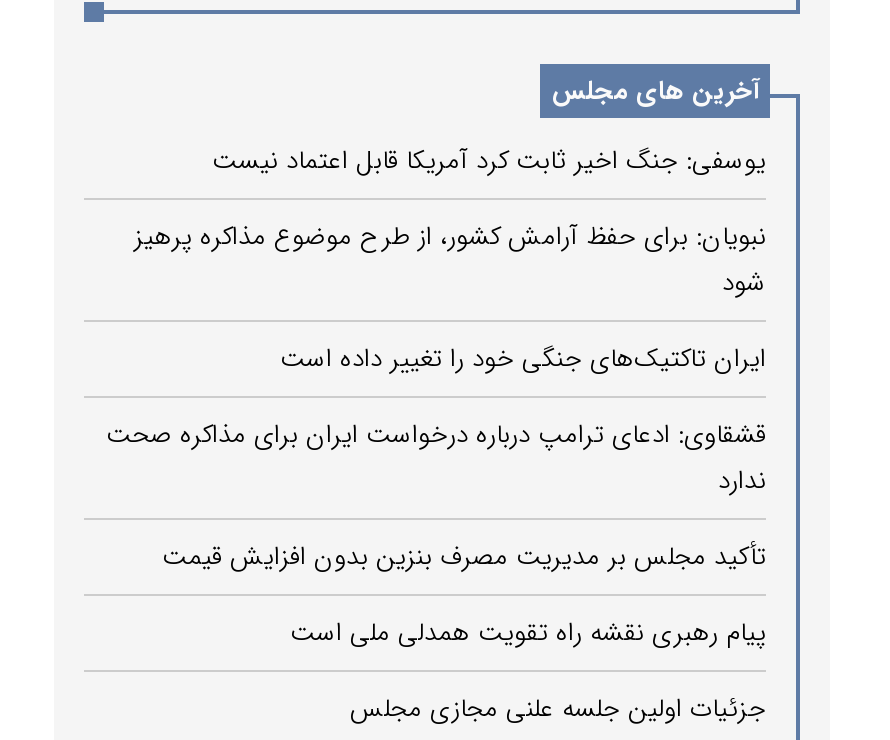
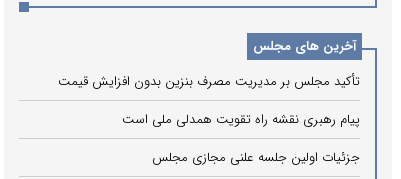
- یوسفی: جنگ اخیر ثابت کرد آمریکا قابل اعتماد نیست
- نبویان: برای حفظ آرامش کشور، از طرح موضوع مذاکره پرهیز
- شود
- ایران تاکتیک‌های جنگی خود را تغییر داده است
- قشقاوی: ادعای ترامپ درباره درخواست ایران برای مذاکره صحت
- ندارد
